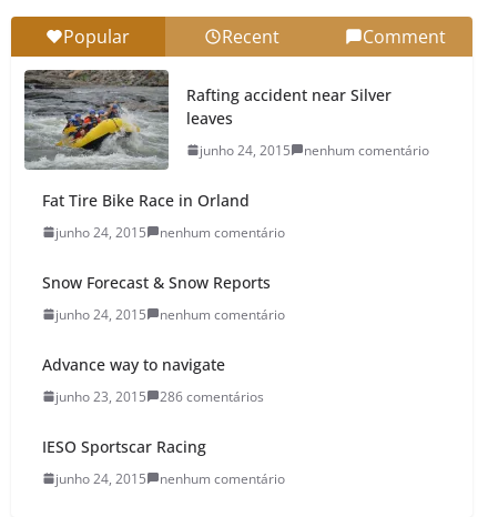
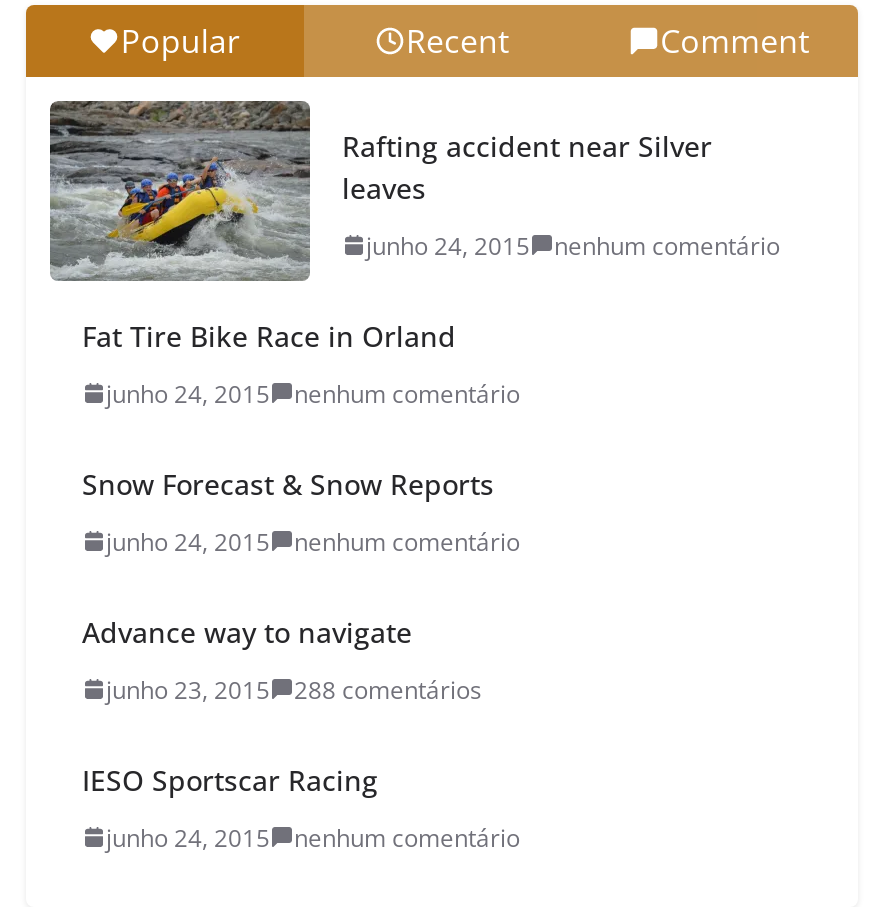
- junho 23, 2015 286 comentários
+ junho 23, 2015 288 comentários
